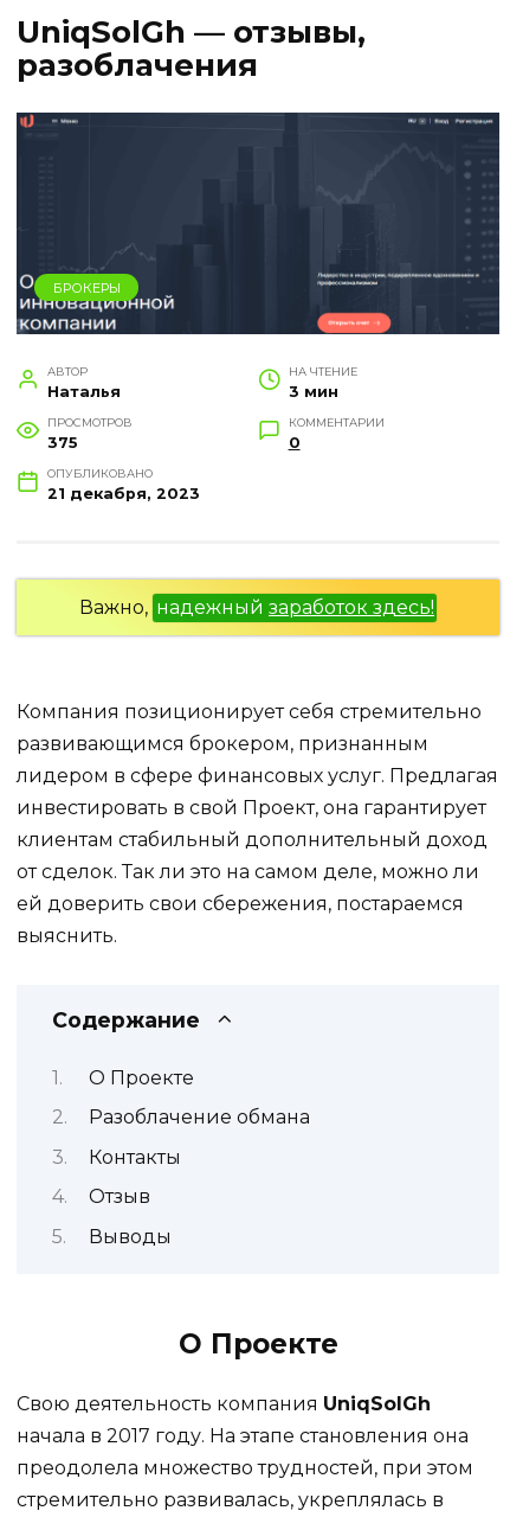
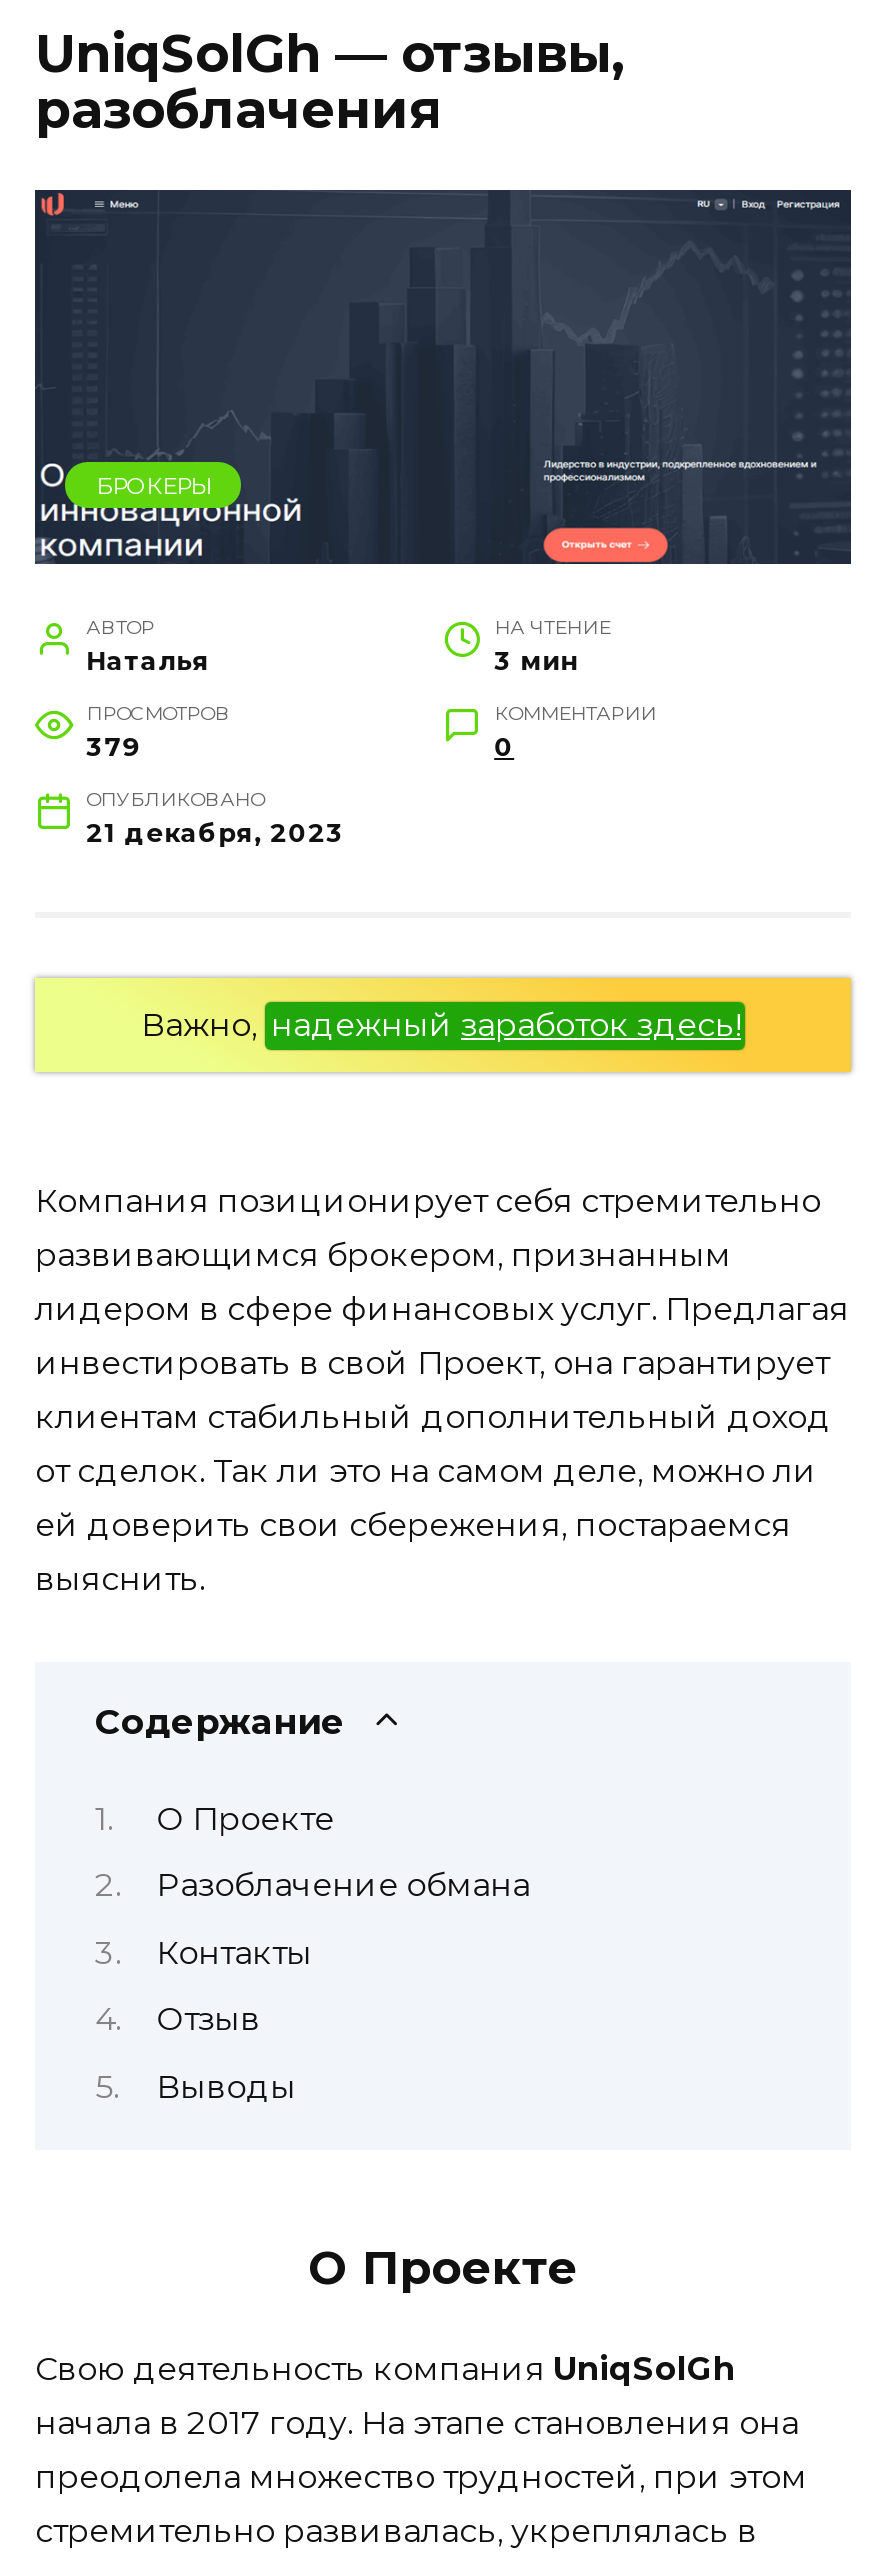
- 375
+ 379
